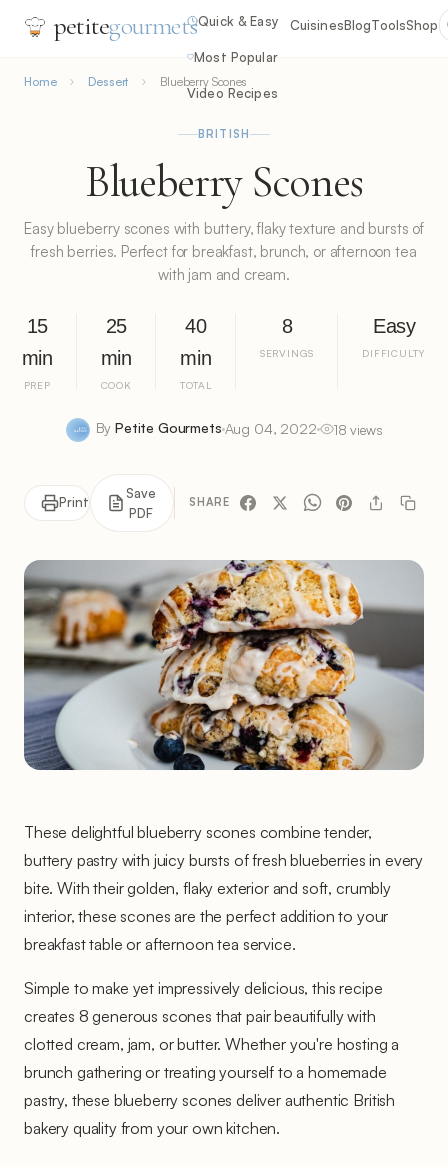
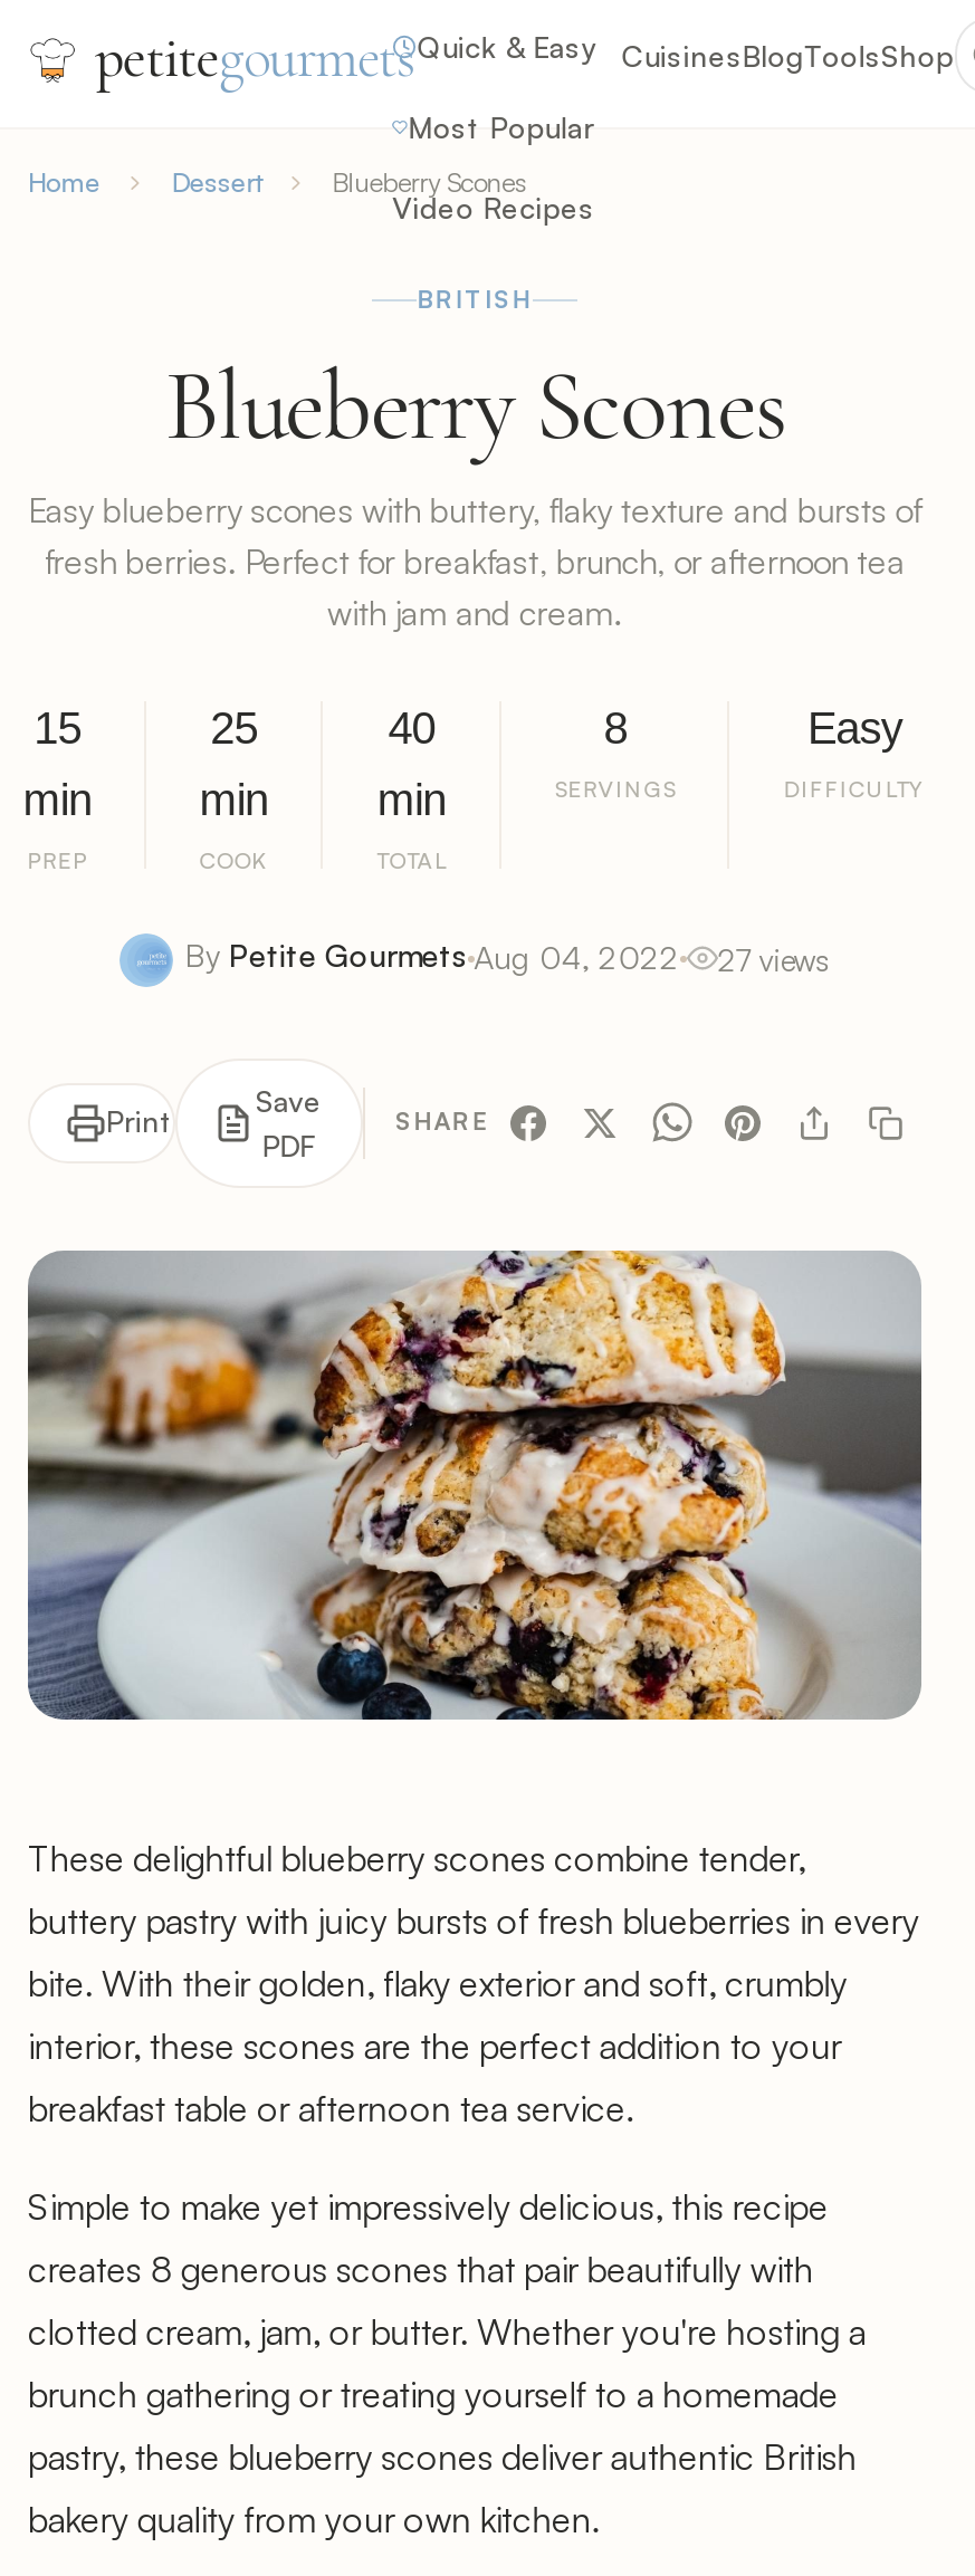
- By Petite Gourmets Aug 04, 2022 18 views
+ By Petite Gourmets Aug 04, 2022 27 views
